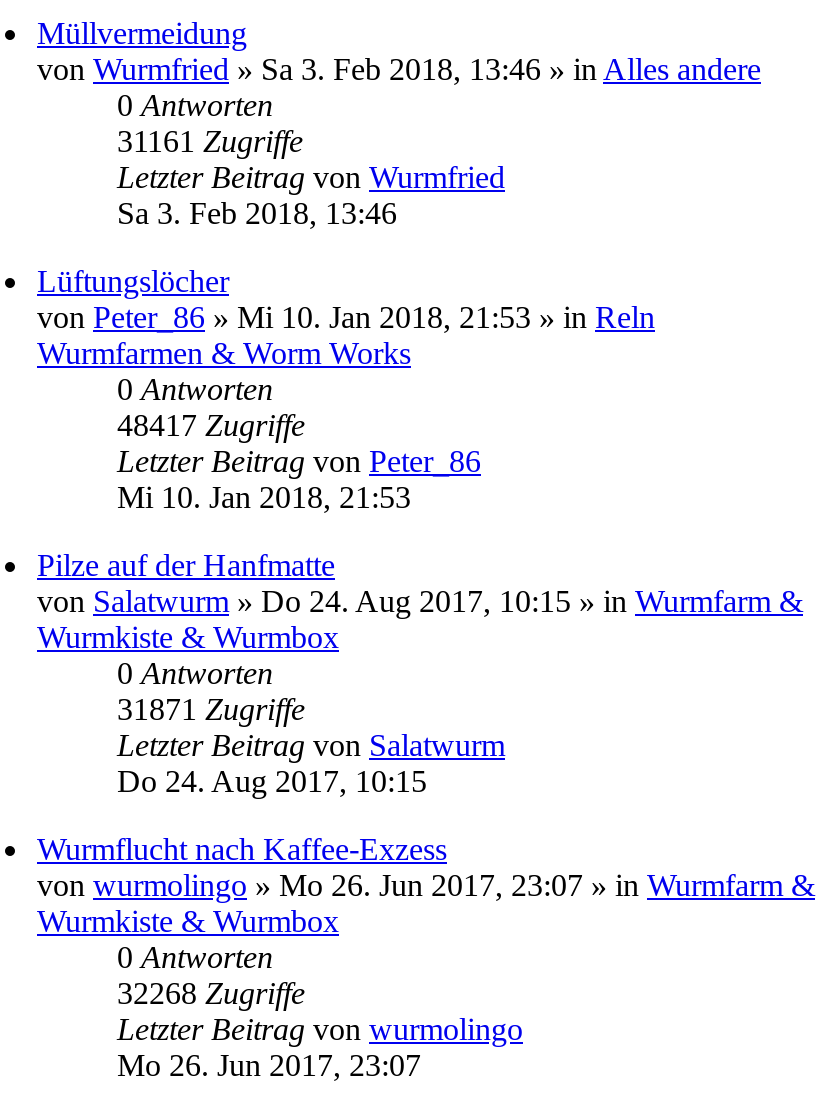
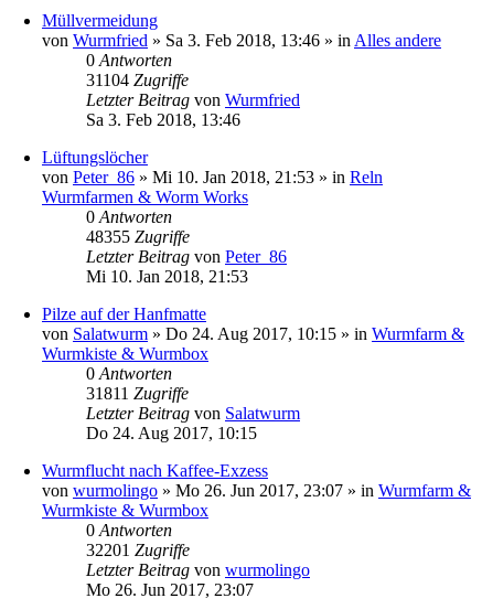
- 31161 Zugriffe
+ 31104 Zugriffe

- 48417 Zugriffe
+ 48355 Zugriffe

- 31871 Zugriffe
+ 31811 Zugriffe

- 32268 Zugriffe
+ 32201 Zugriffe
